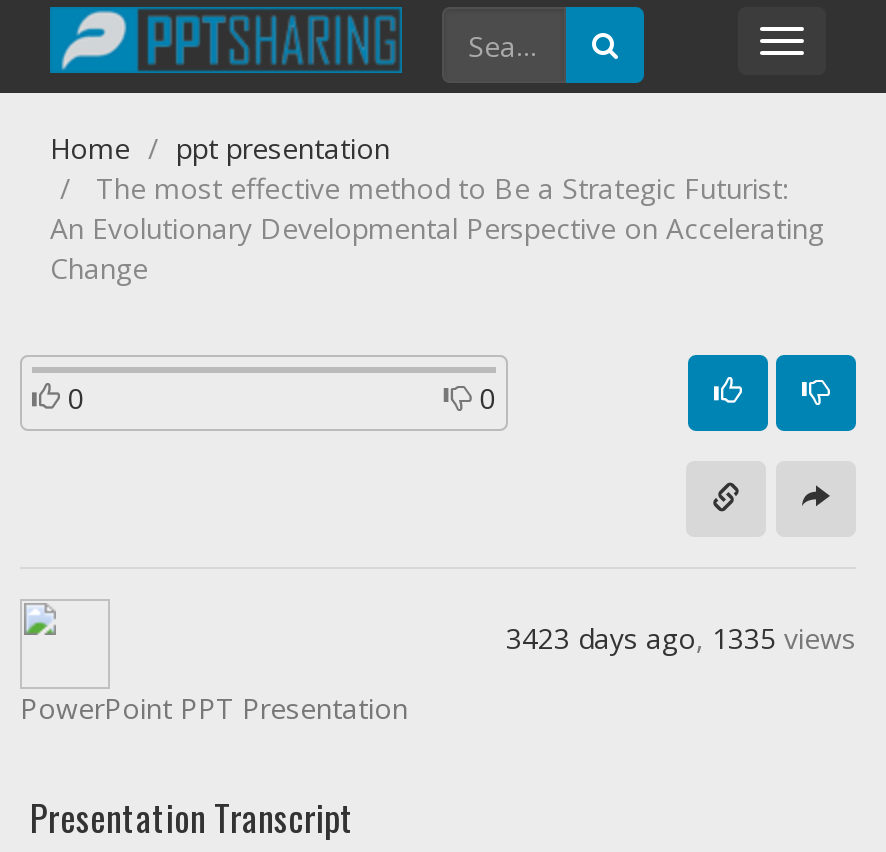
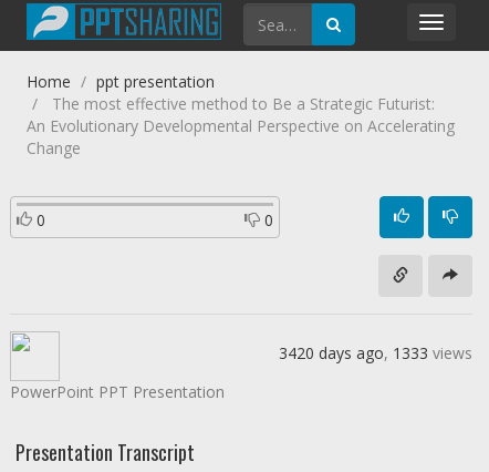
- 3423 days ago, 1335 views
+ 3420 days ago, 1333 views
